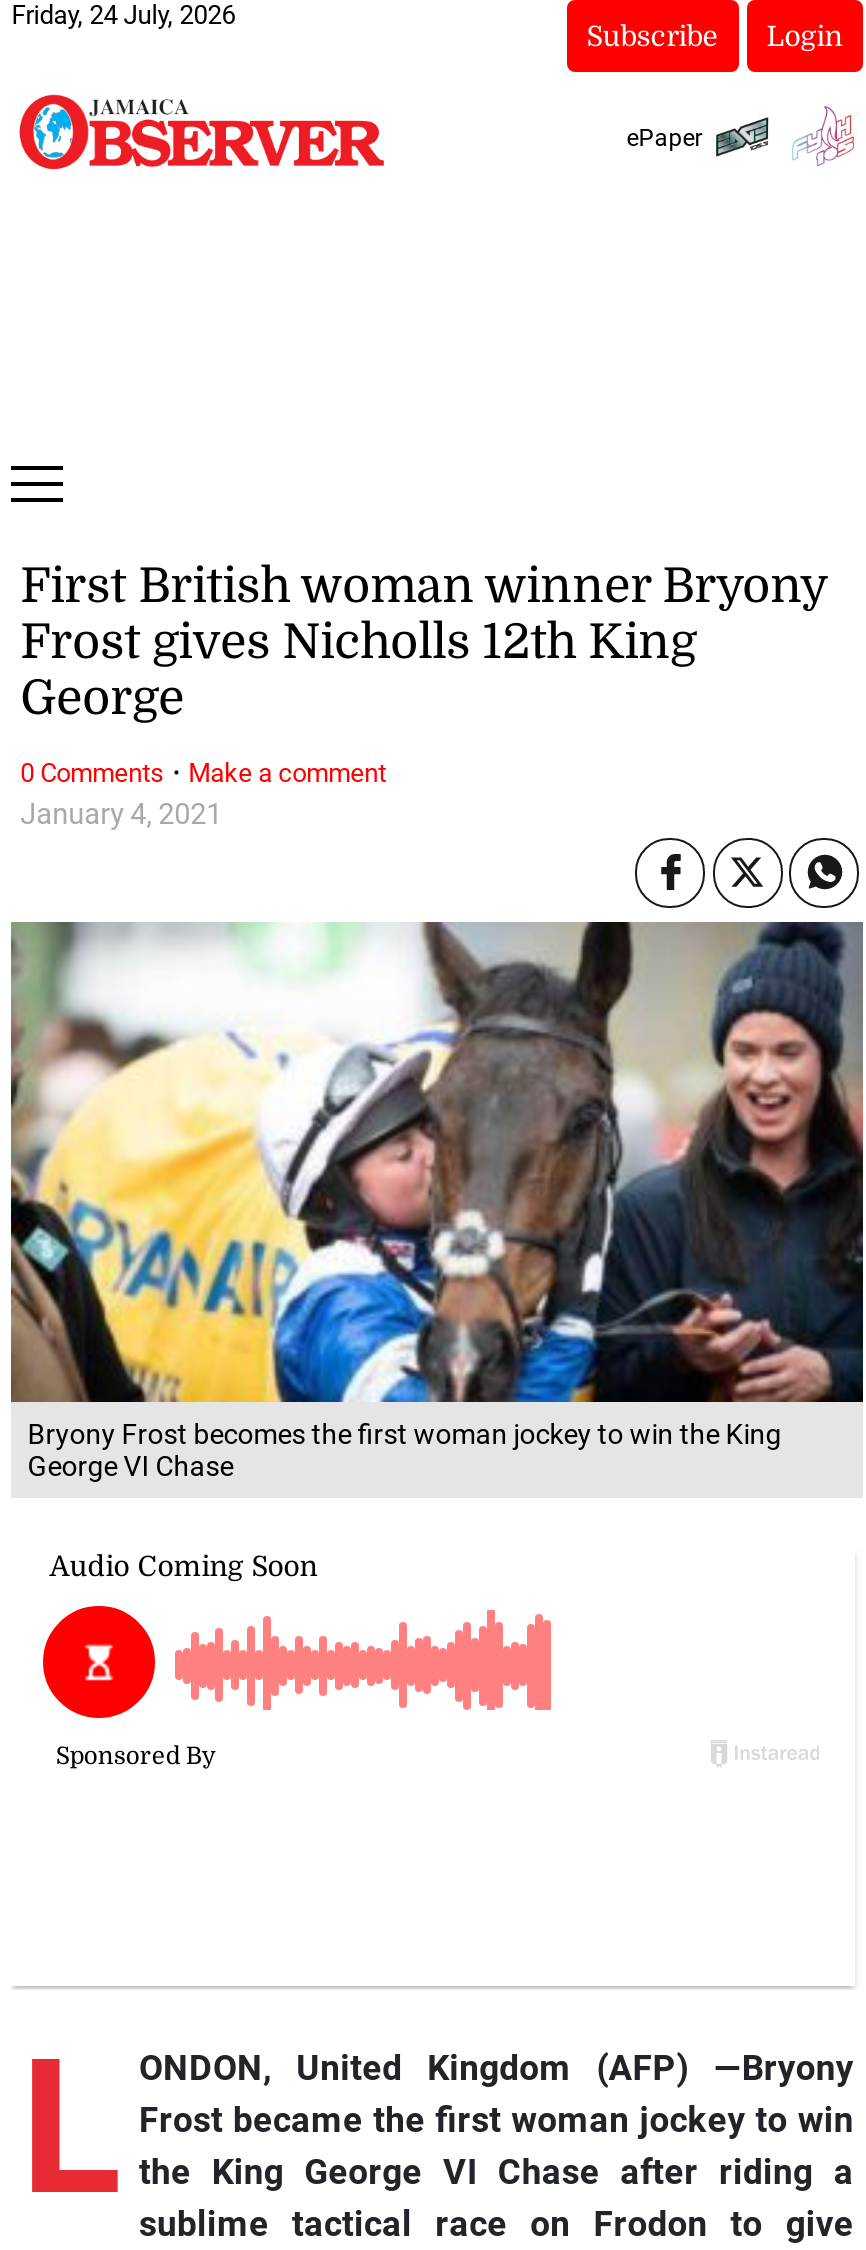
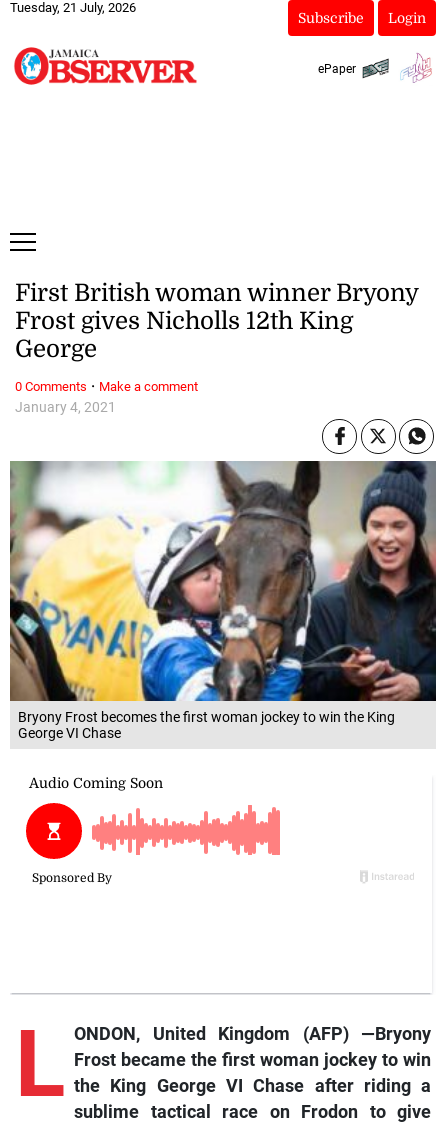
- Friday, 24 July, 2026
+ Tuesday, 21 July, 2026
